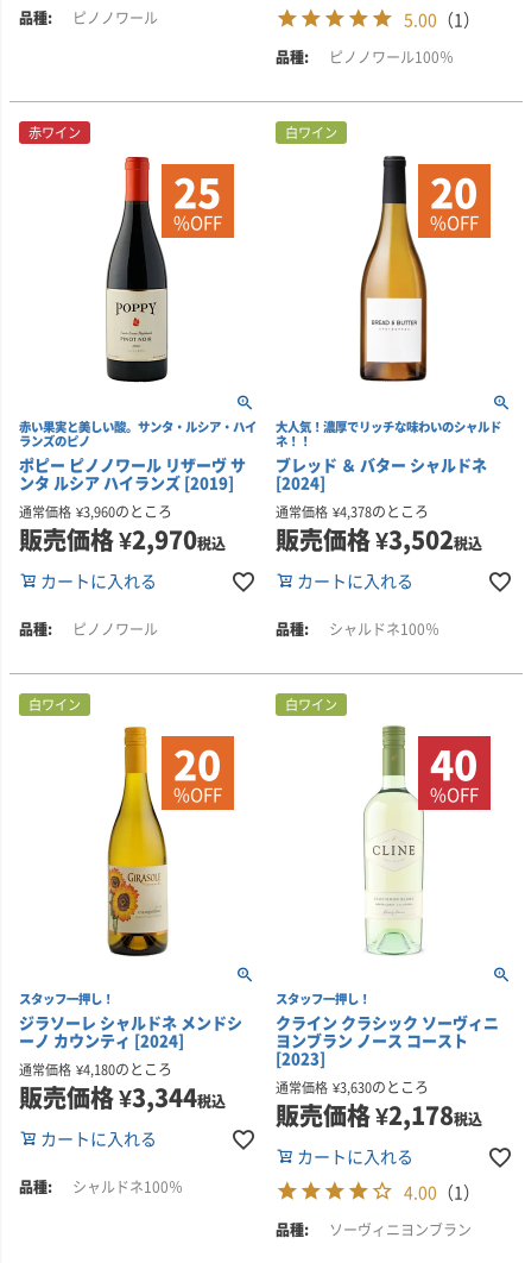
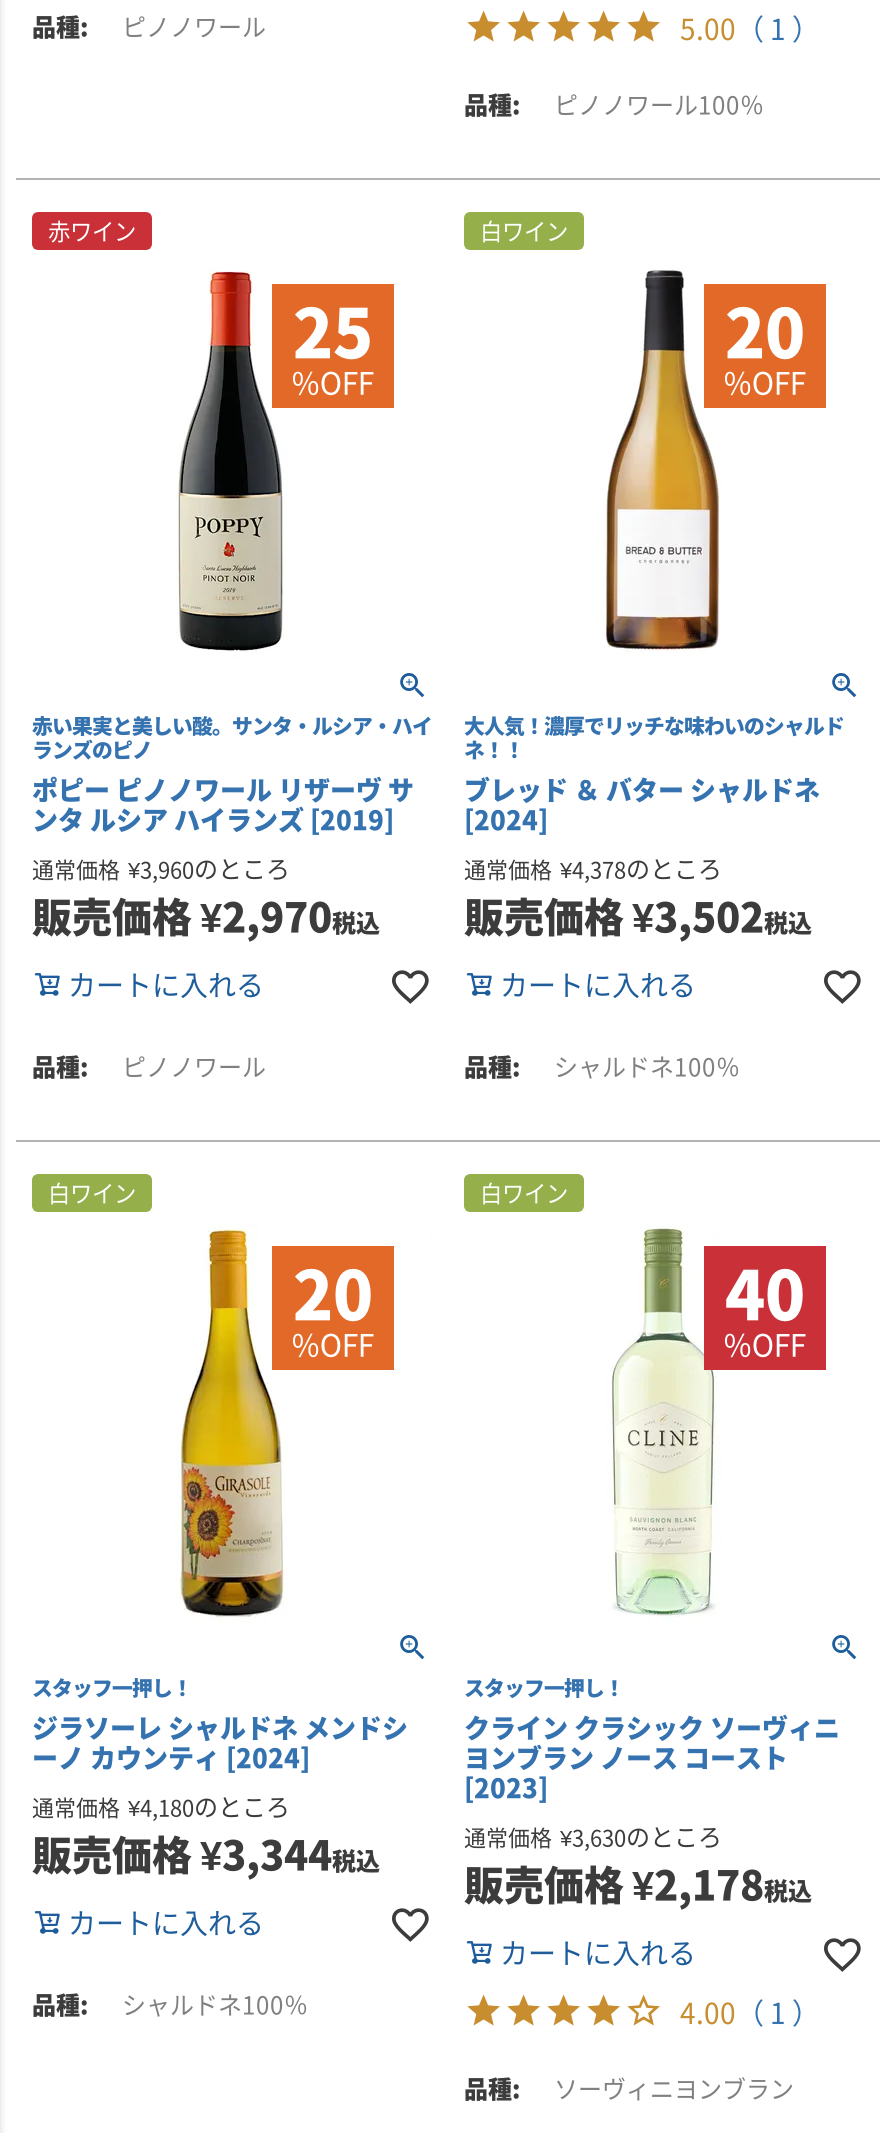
- 5.00（1）
+ 5.00（ 1 ）

- 4.00（1）
+ 4.00（ 1 ）
